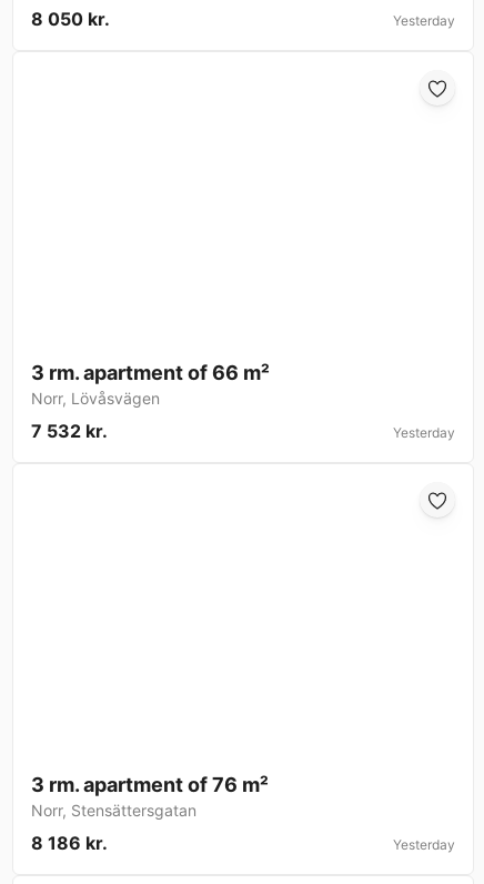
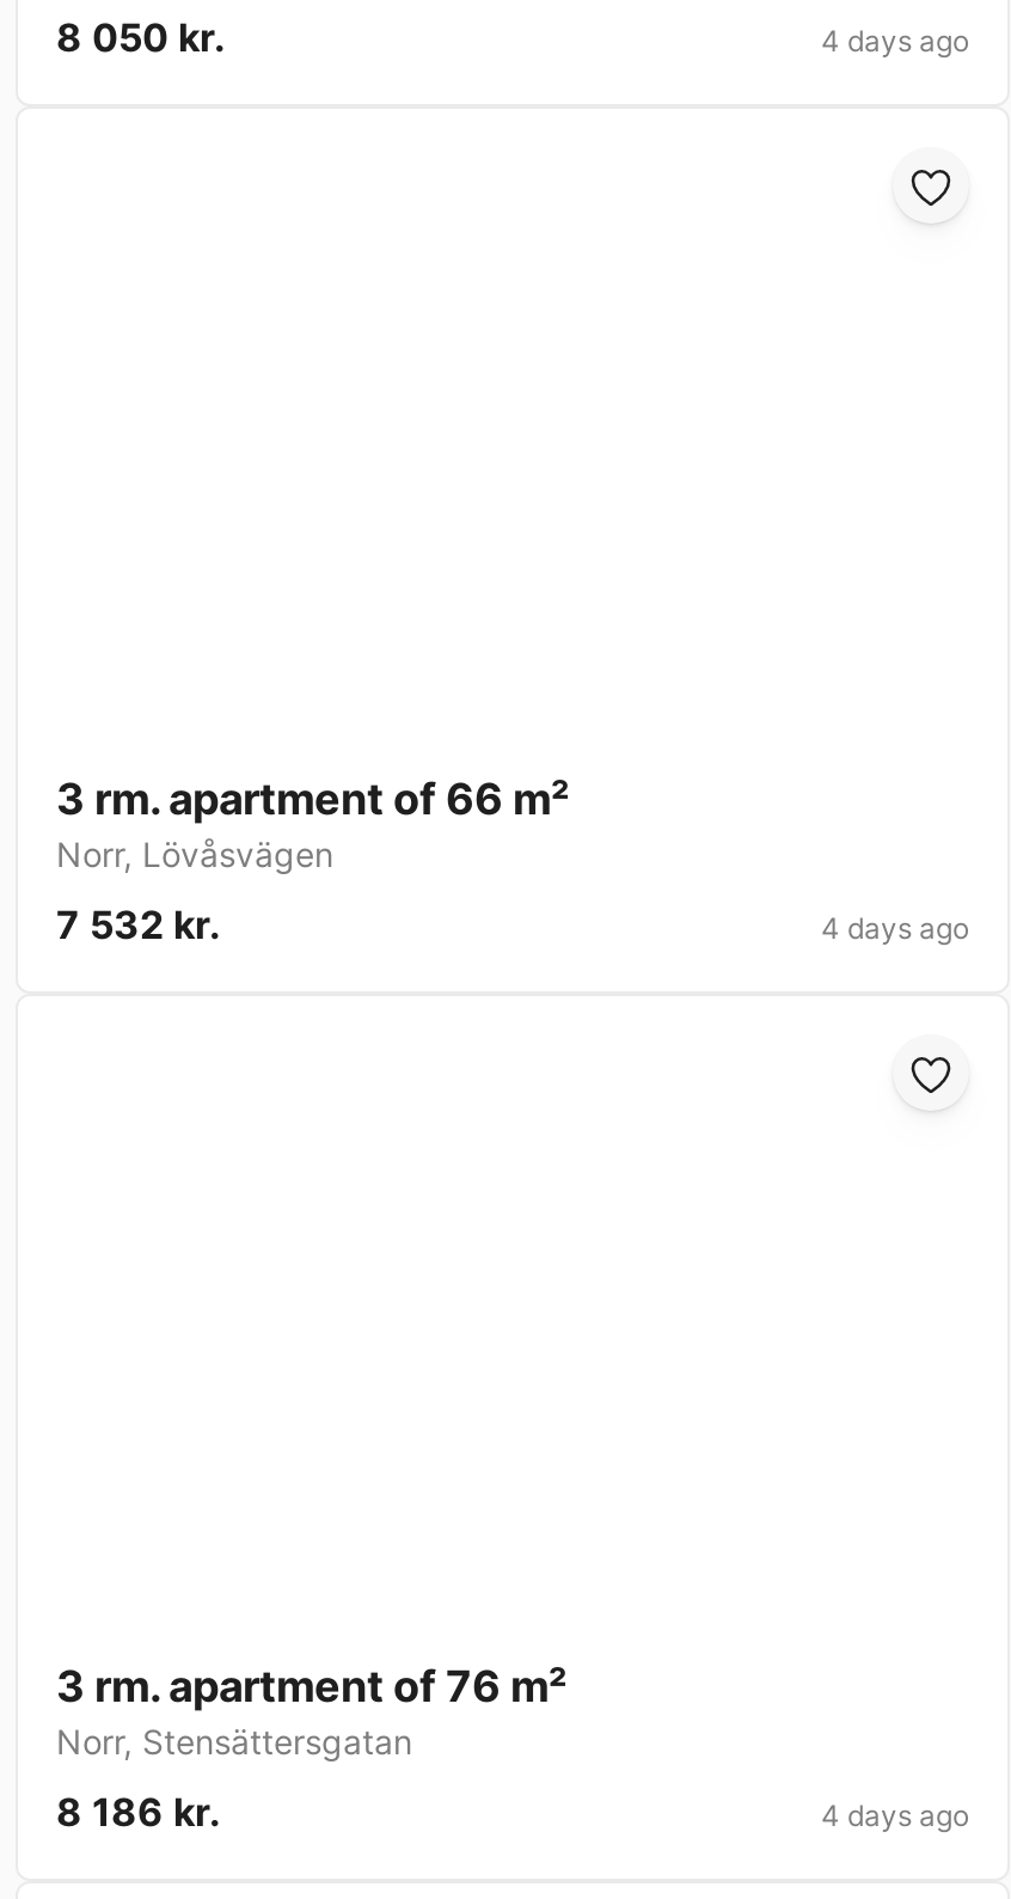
- Yesterday
+ 4 days ago

- Yesterday
+ 4 days ago

- Yesterday
+ 4 days ago
